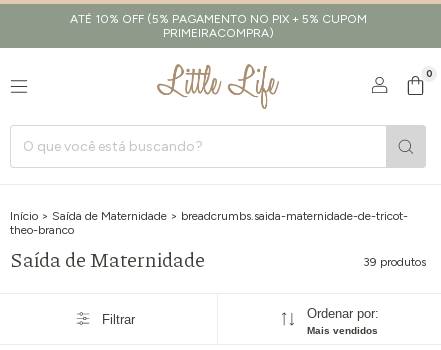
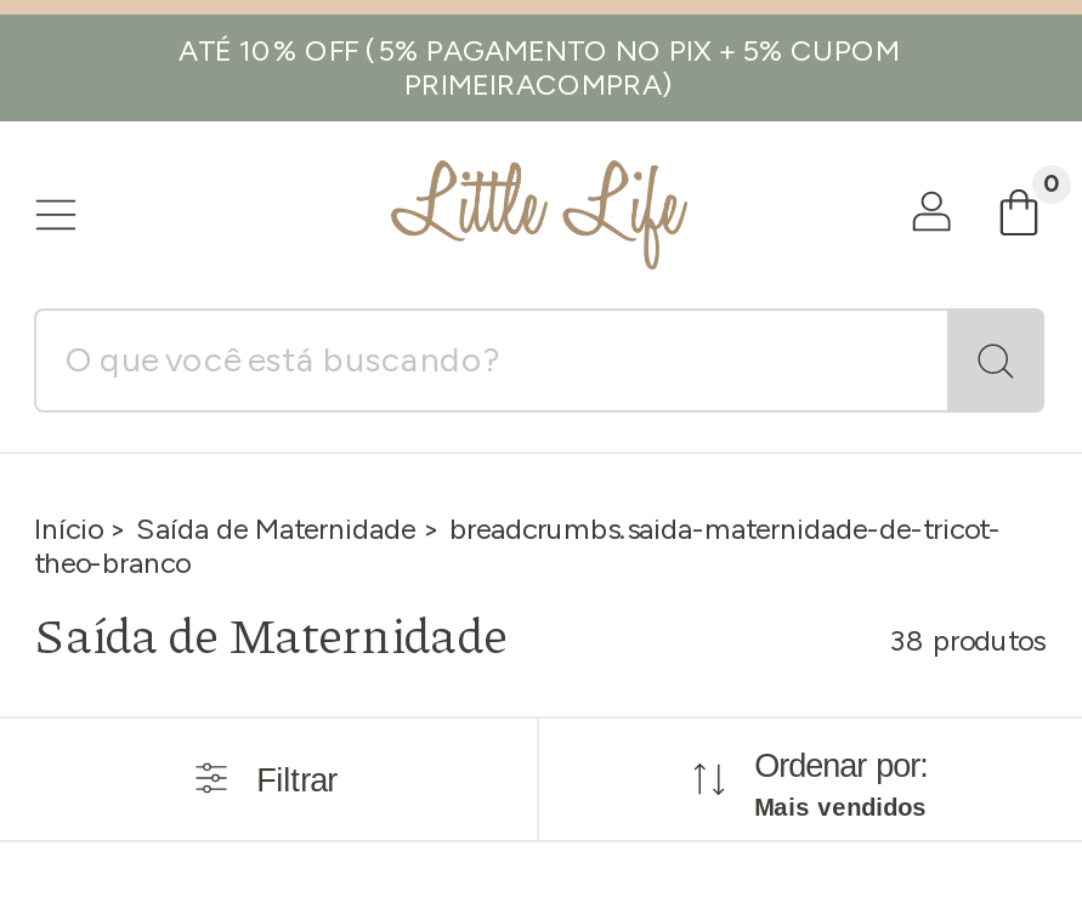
- 39 produtos
+ 38 produtos
